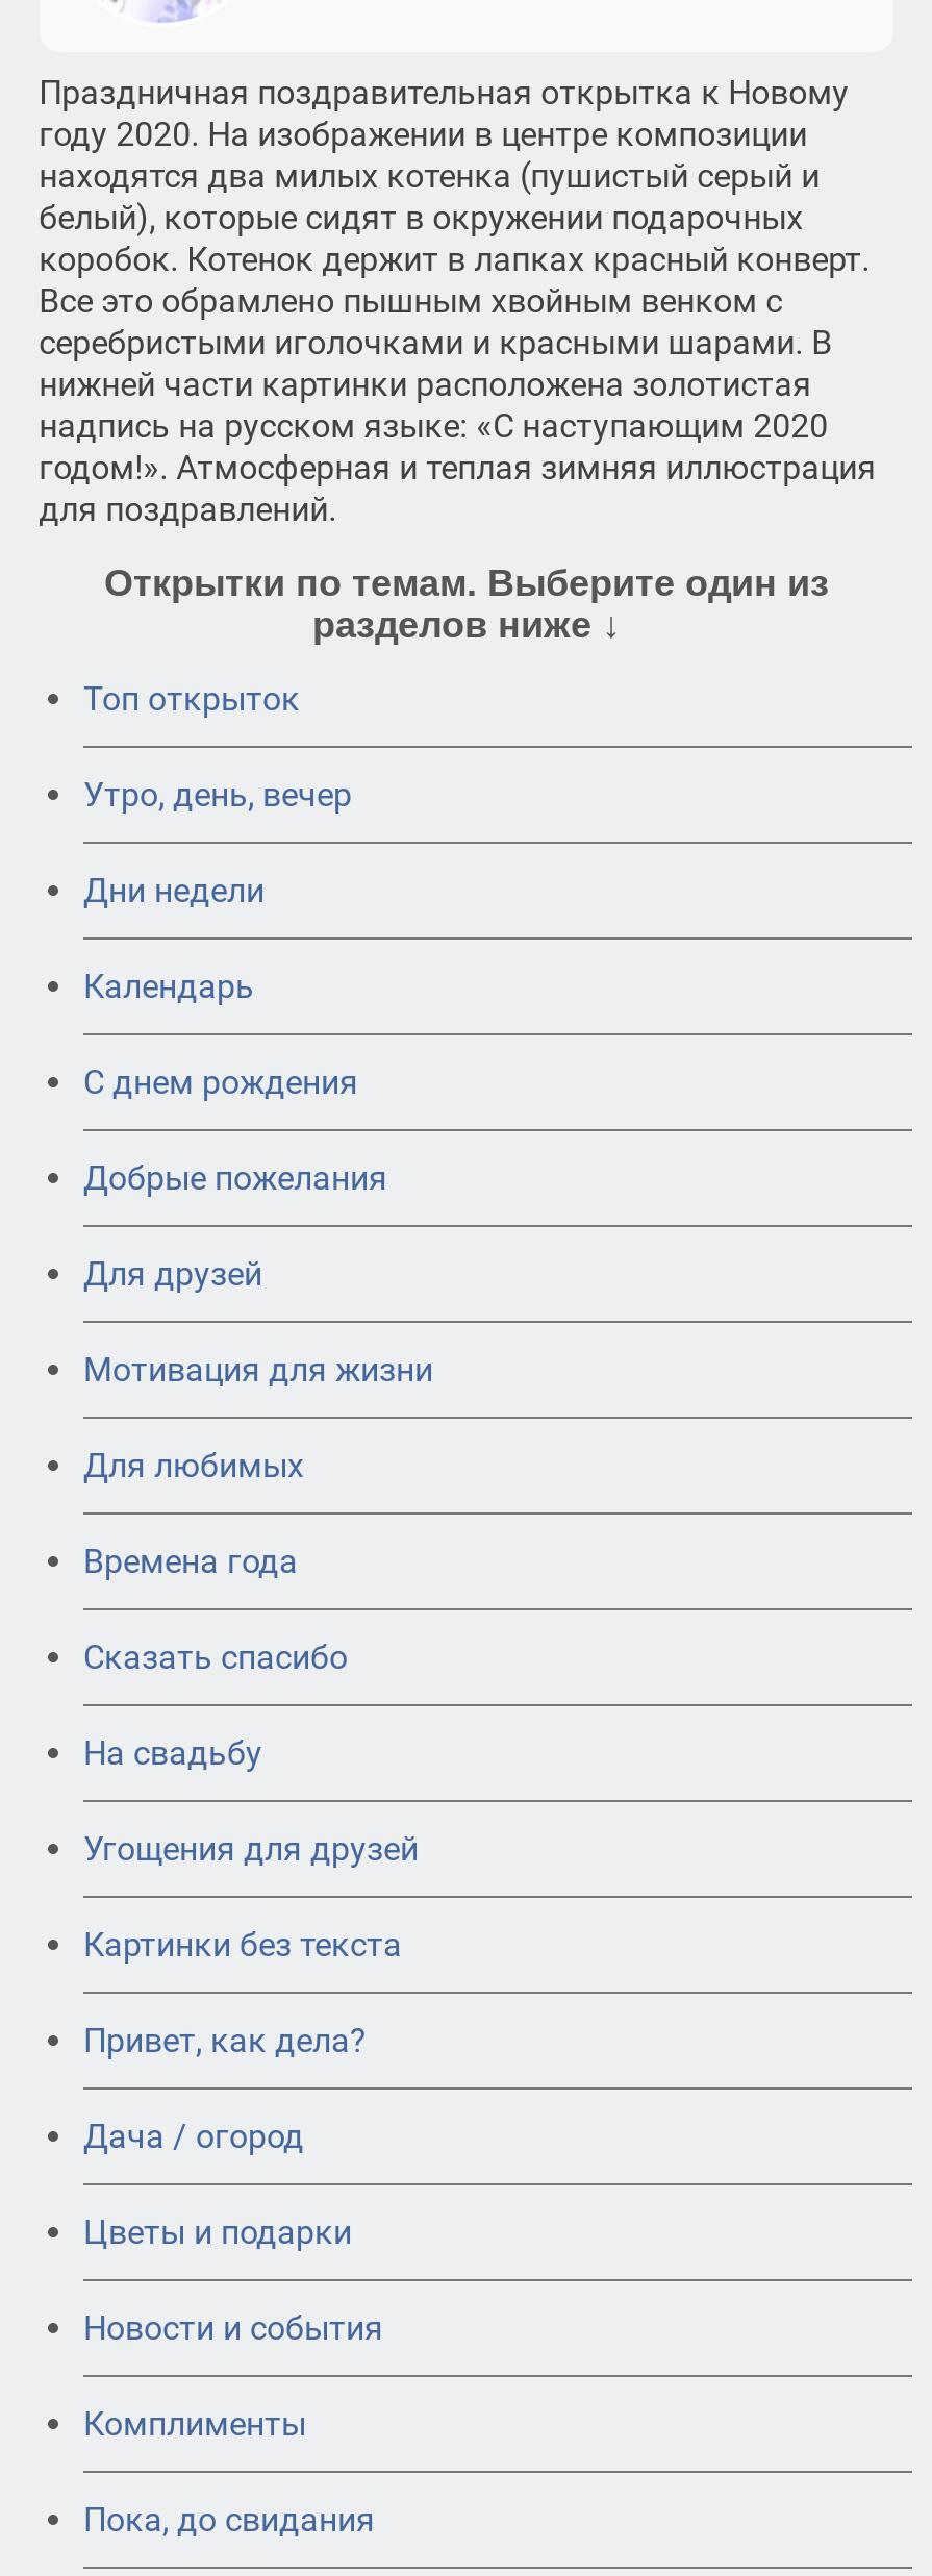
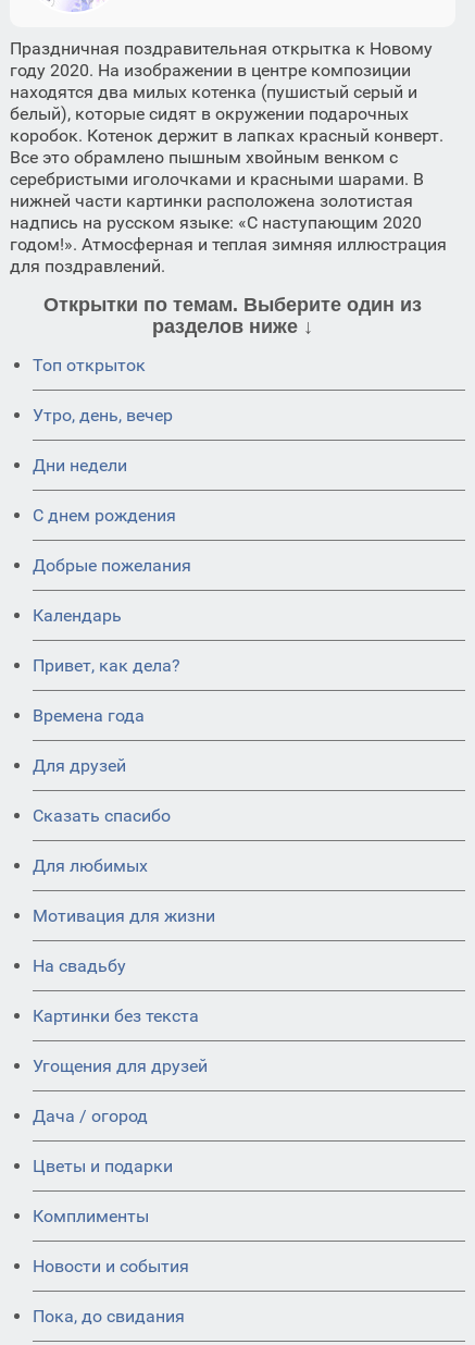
moved down: Календарь

moved up: C днем рождения | Добрые пожелания

moved down: Времена года | Для друзей | Сказать спасибо | Для любимых | Мотивация для жизни | На свадьбу | Картинки без текста | Угощения для друзей

moved up: Привет, как дела?

moved down: Новости и события

moved up: Комплименты
